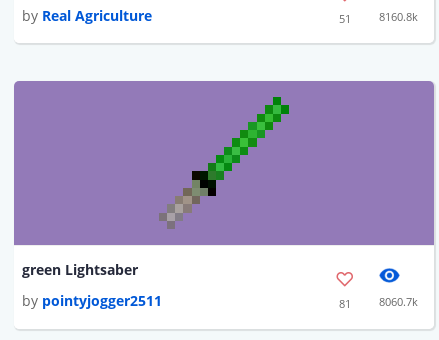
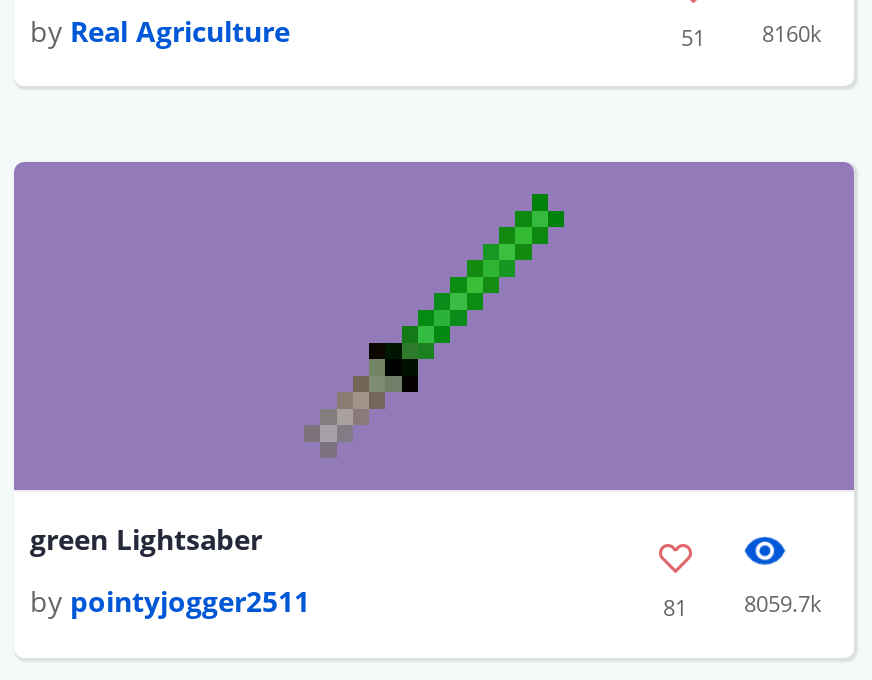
- 51 8160.8k
+ 51 8160k

- 81 8060.7k
+ 81 8059.7k
